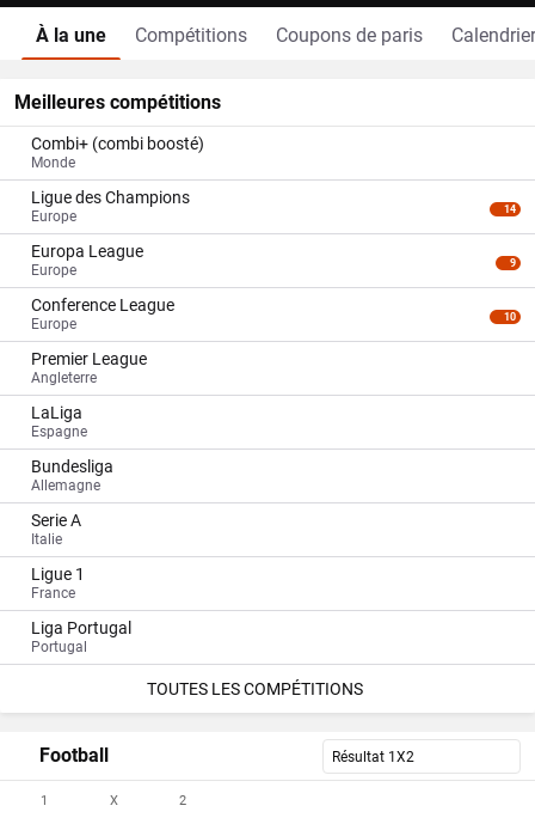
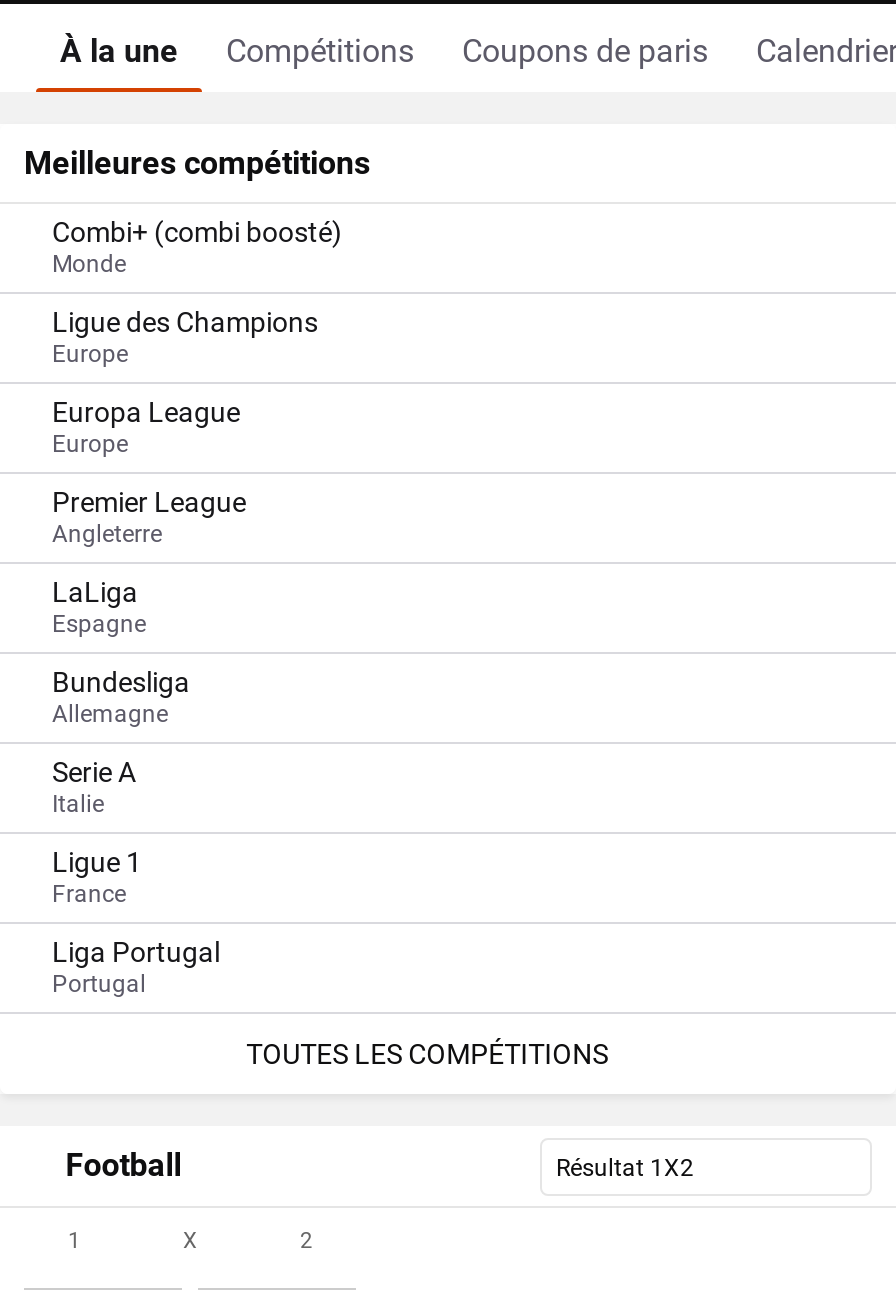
- 14

- 9
- Conference League
- Europe
- 10
